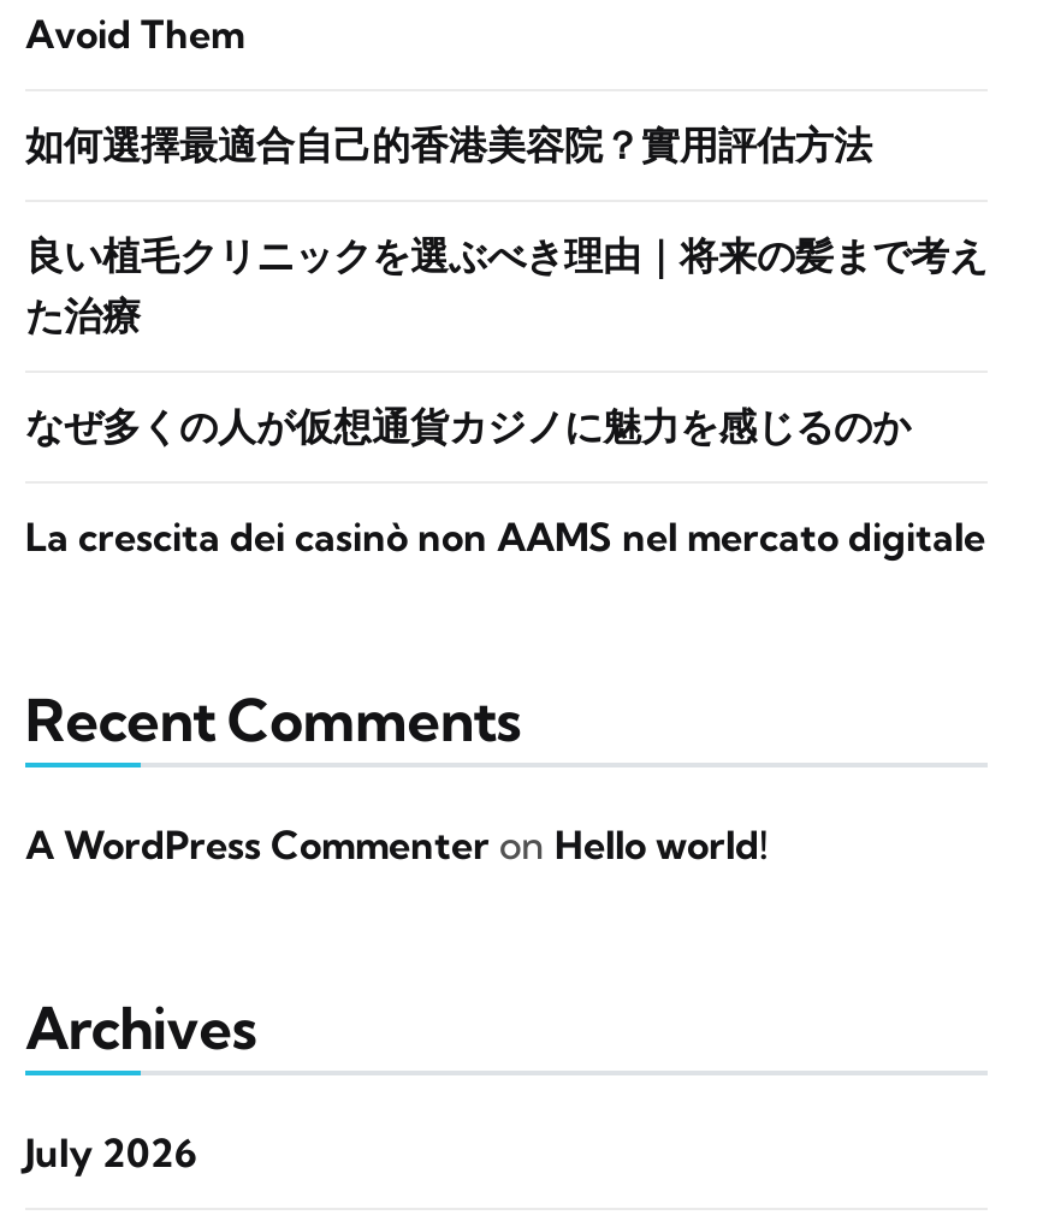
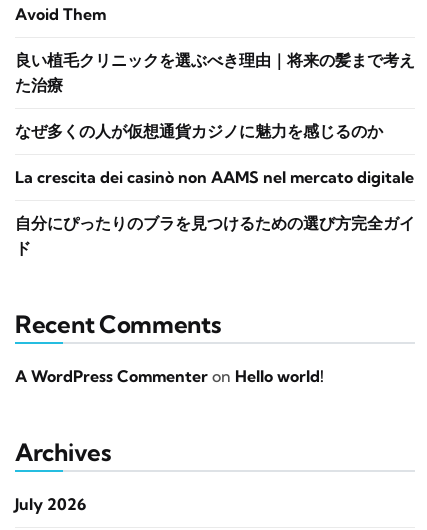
- 如何選擇最適合自己的香港美容院？實用評估方法

moved up: 良い植毛クリニックを選ぶべき理由｜将来の髪まで考え | た治療 | なぜ多くの人が仮想通貨カジノに魅力を感じるのか | La crescita dei casinò non AAMS nel mercato digitale

+ 自分にぴったりのブラを見つけるための選び方完全ガイ
+ ド
